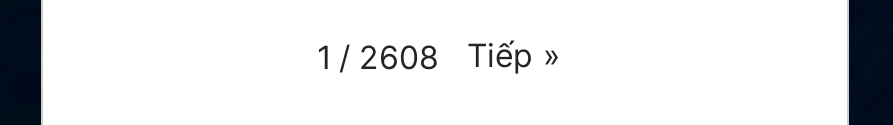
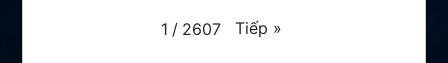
- 1 / 2608 Tiếp »
+ 1 / 2607 Tiếp »
